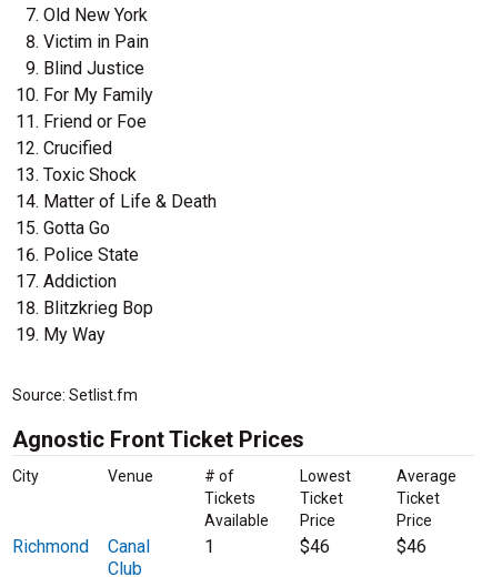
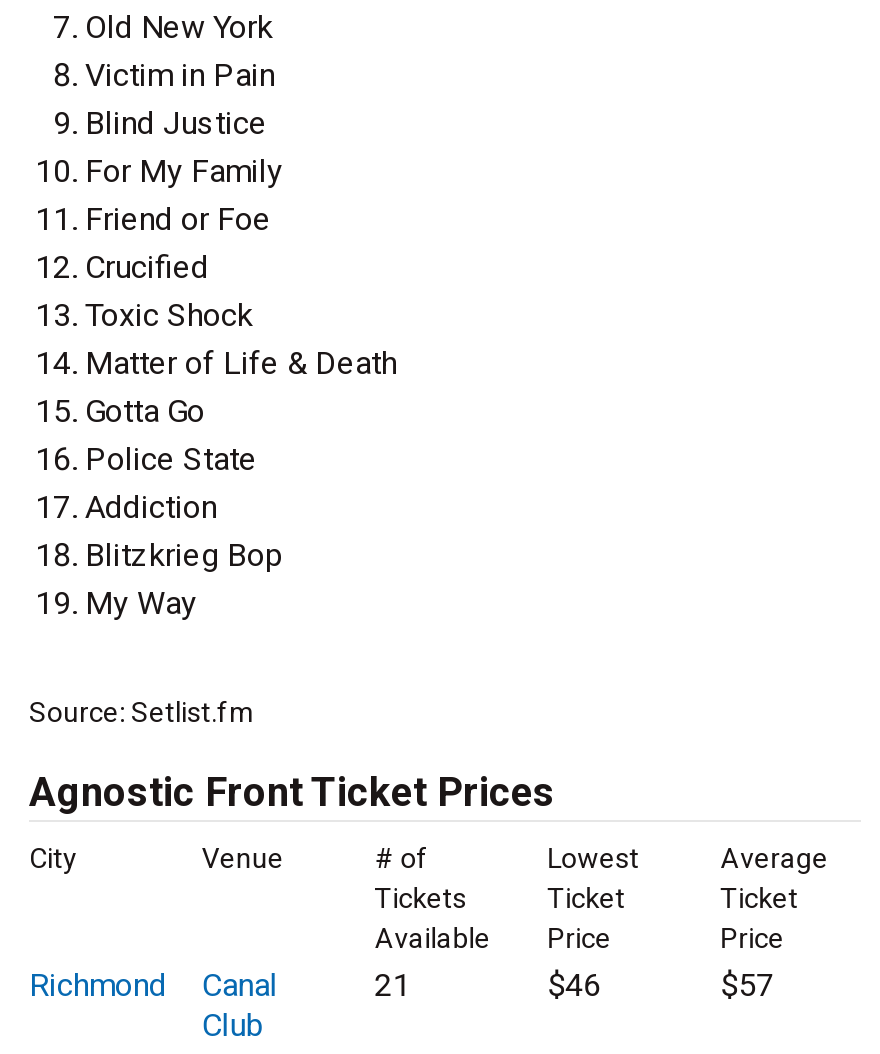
- 1
+ 21

- $46
+ $57
